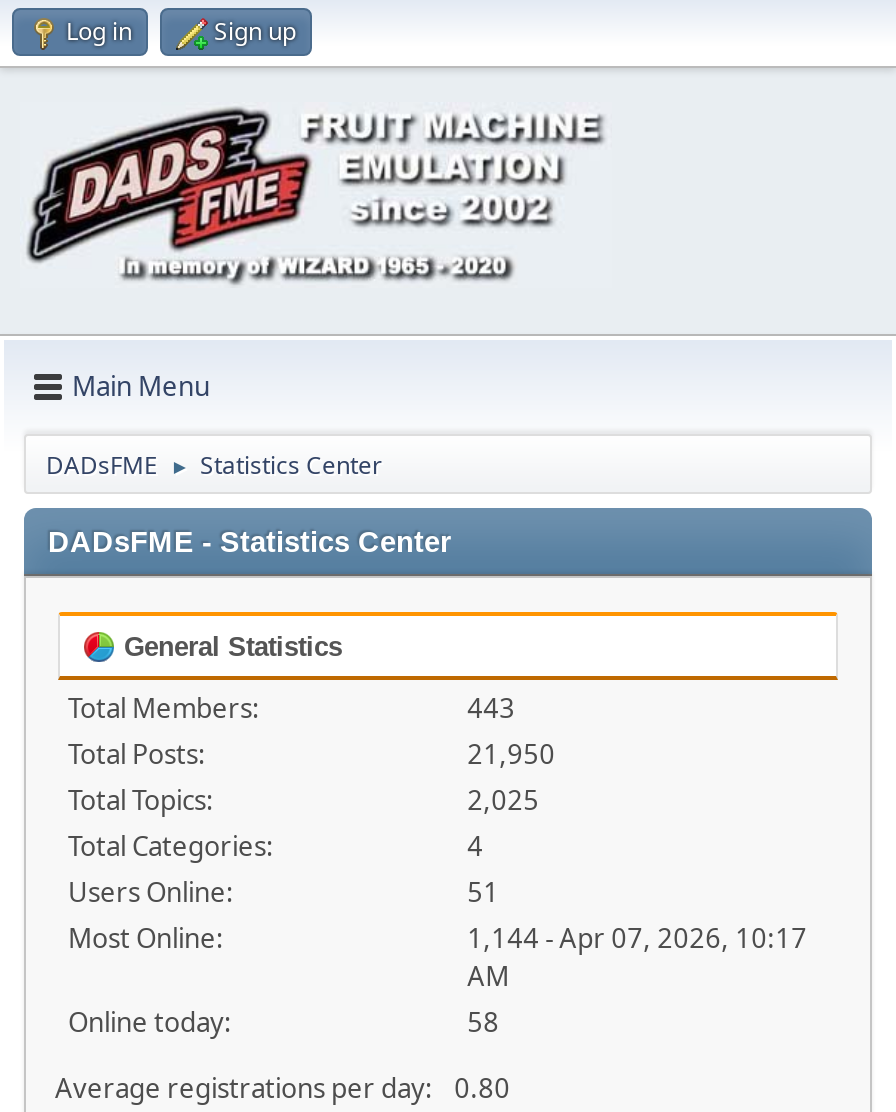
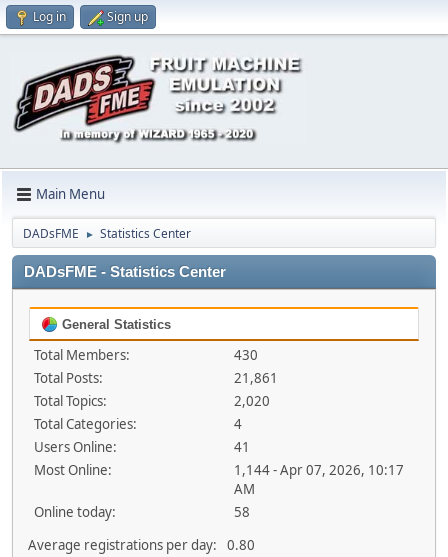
- 443
+ 430

- 21,950
+ 21,861

- 2,025
+ 2,020

- 51
+ 41
